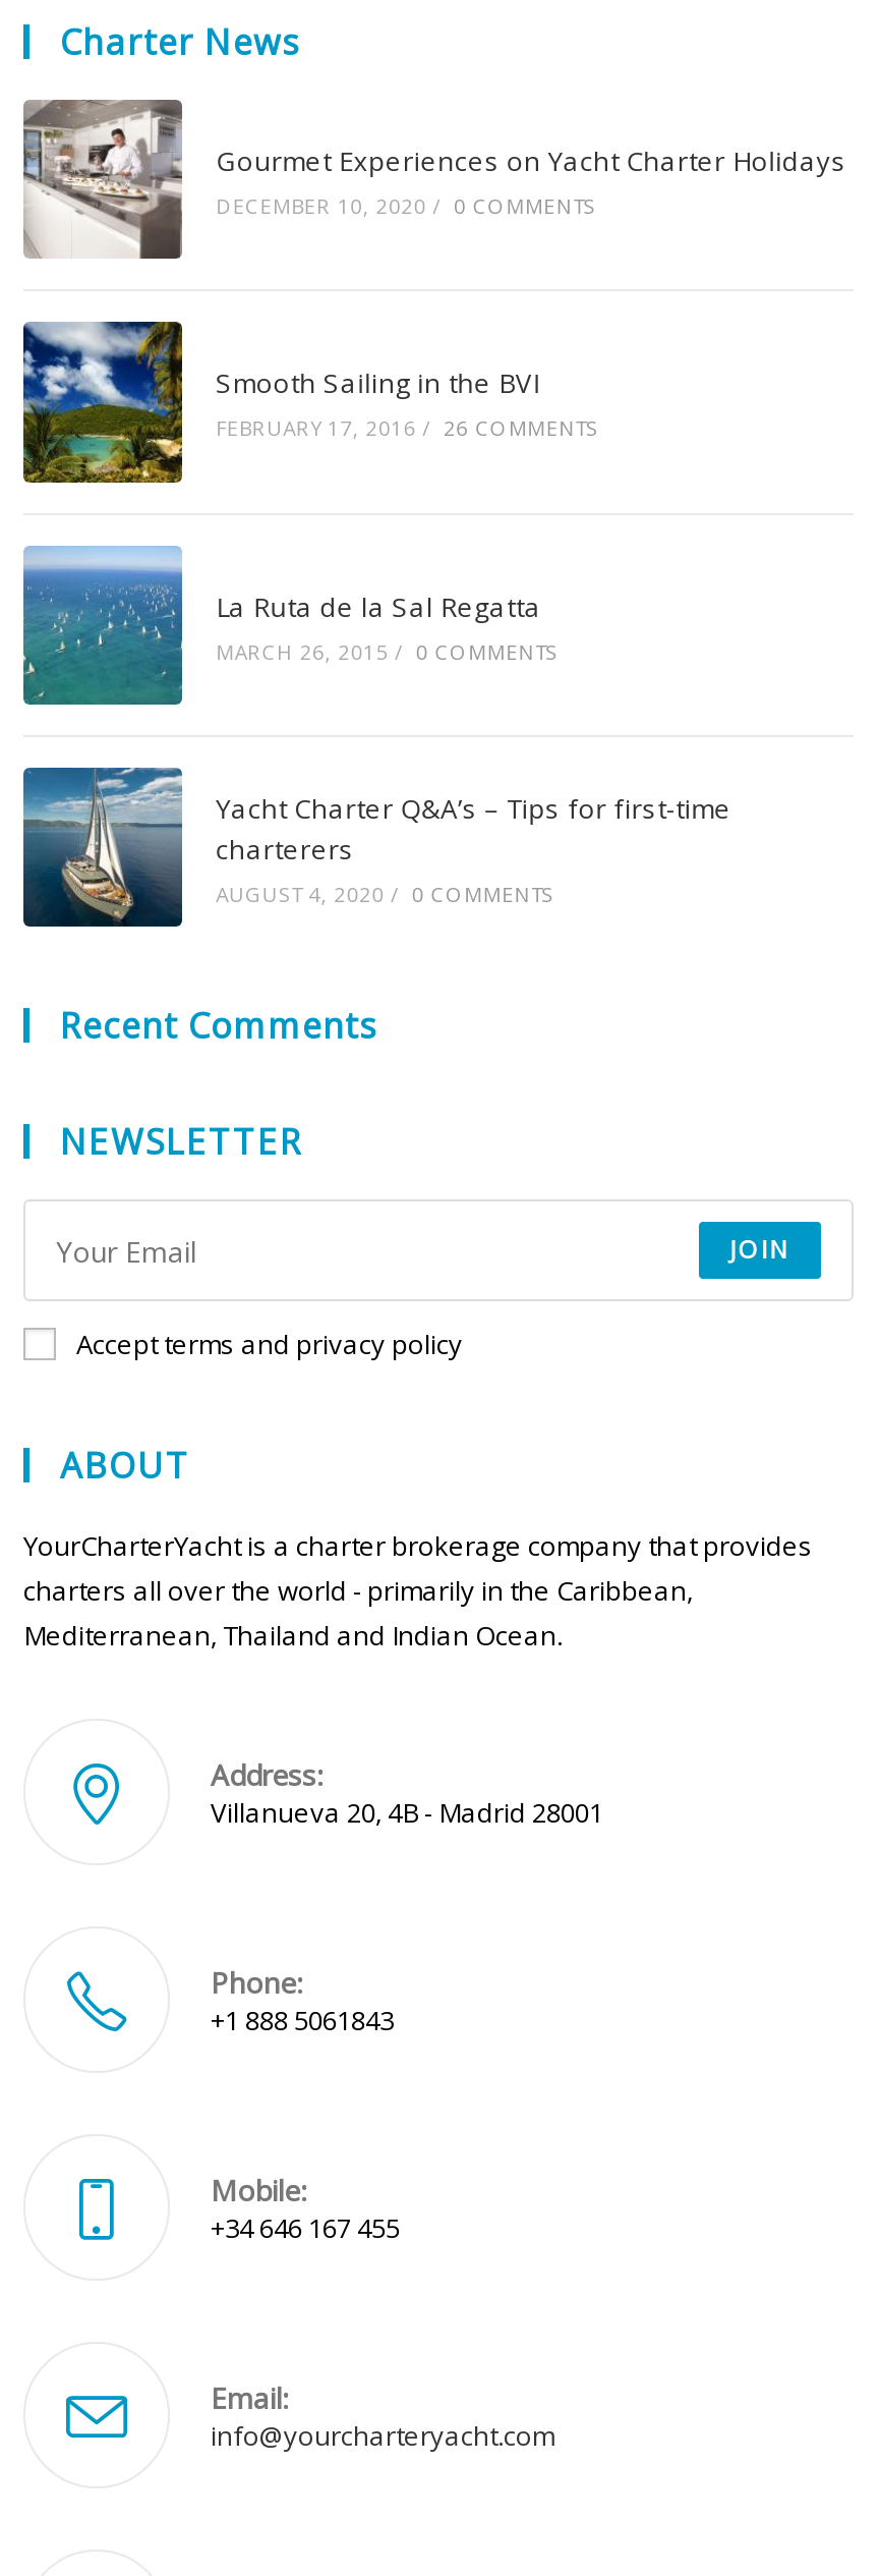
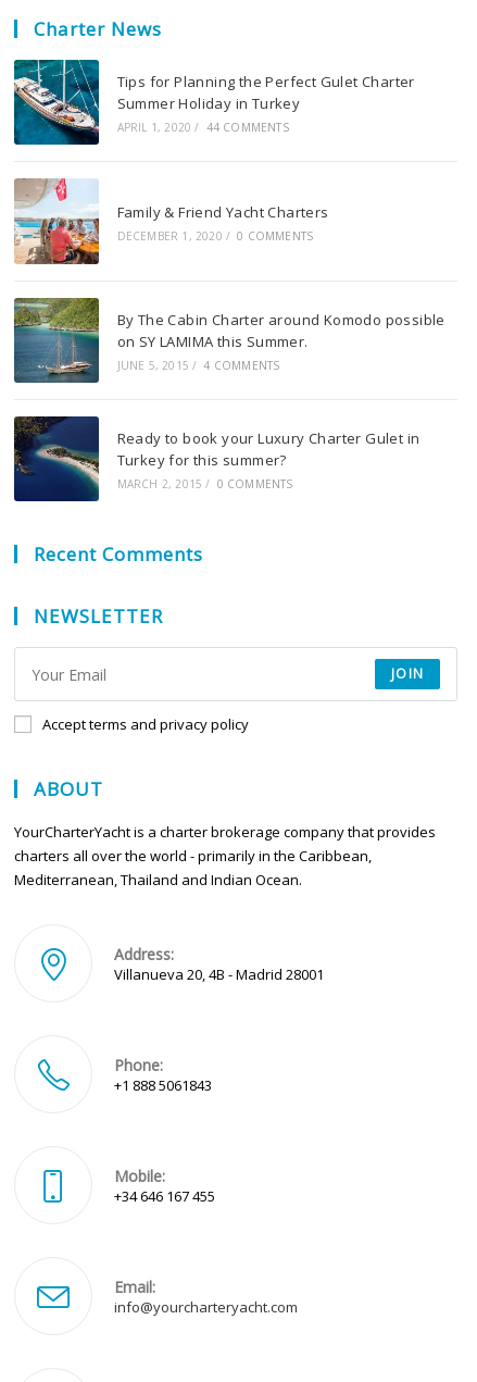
- [image]
- Gourmet Experiences on Yacht Charter Holidays
- DECEMBER 10, 2020 / 0 COMMENTS
+ [image]
+ Tips for Planning the Perfect Gulet Charter
+ Summer Holiday in Turkey
+ APRIL 1, 2020 / 44 COMMENTS

- [image]
- Smooth Sailing in the BVI
- FEBRUARY 17, 2016 / 26 COMMENTS
+ [image]
+ Family & Friend Yacht Charters
+ DECEMBER 1, 2020 / 0 COMMENTS

- [image]
- La Ruta de la Sal Regatta
- MARCH 26, 2015 / 0 COMMENTS
+ [image]
+ By The Cabin Charter around Komodo possible
+ on SY LAMIMA this Summer.
+ JUNE 5, 2015 / 4 COMMENTS

- [image]
- Yacht Charter Q&A’s – Tips for first-time
- charterers
- AUGUST 4, 2020 / 0 COMMENTS
+ [image]
+ Ready to book your Luxury Charter Gulet in
+ Turkey for this summer?
+ MARCH 2, 2015 / 0 COMMENTS
